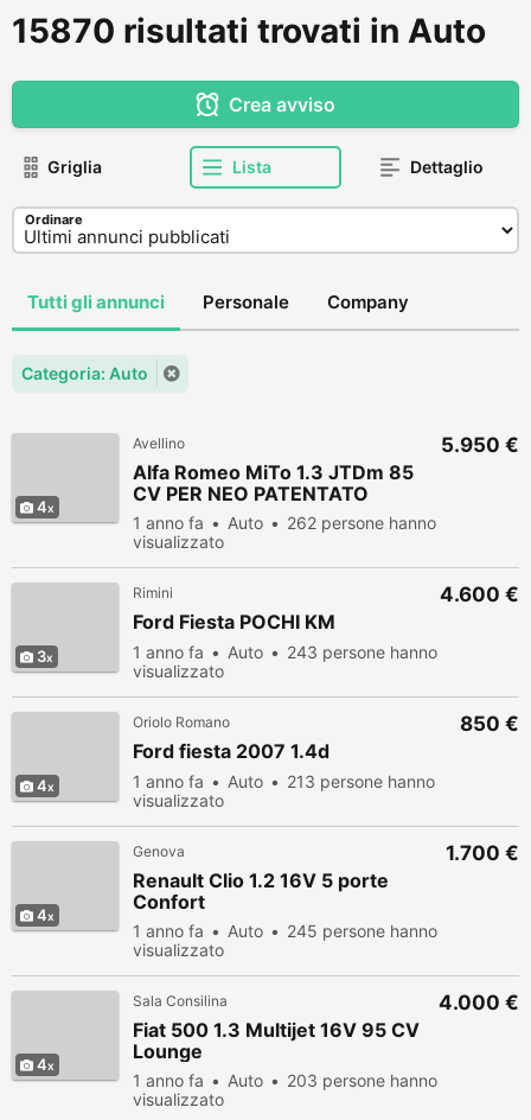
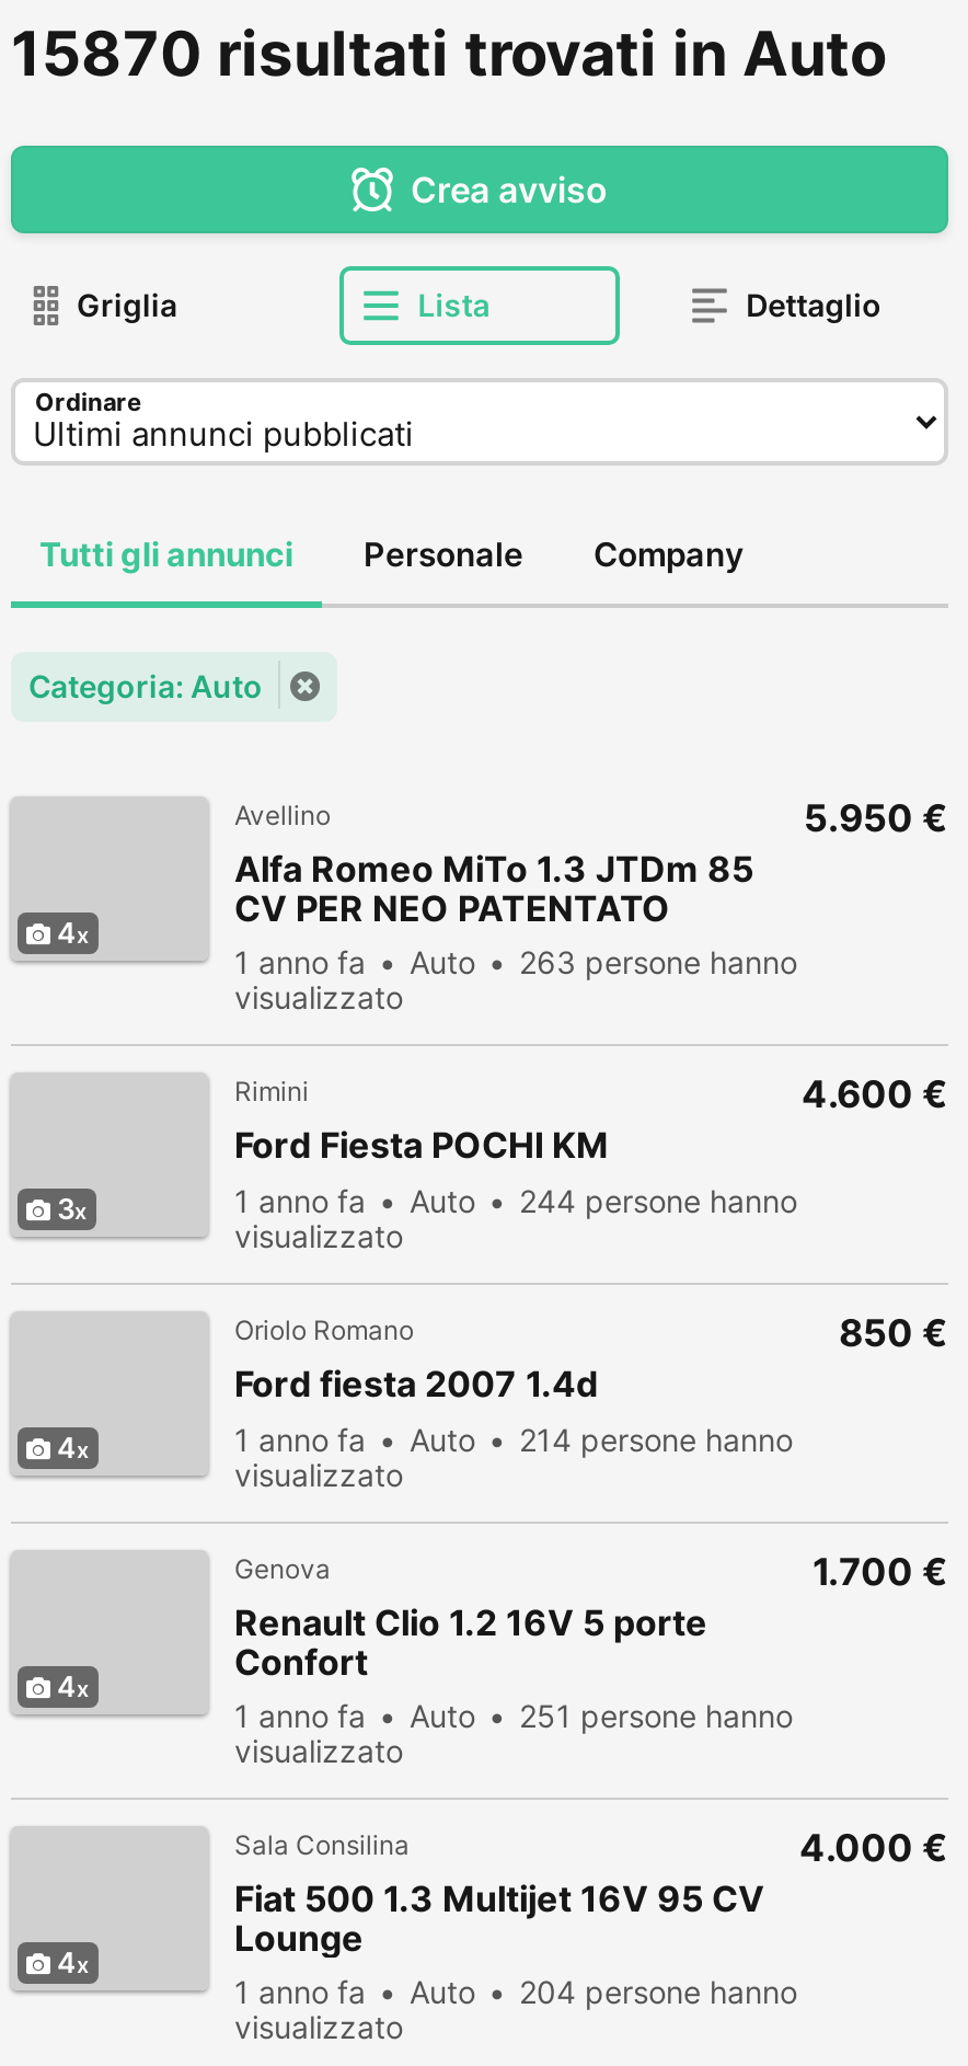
- 262 persone hanno
+ 263 persone hanno

- 243 persone hanno
+ 244 persone hanno

- 213 persone hanno
+ 214 persone hanno

- 245 persone hanno
+ 251 persone hanno

- 203 persone hanno
+ 204 persone hanno
